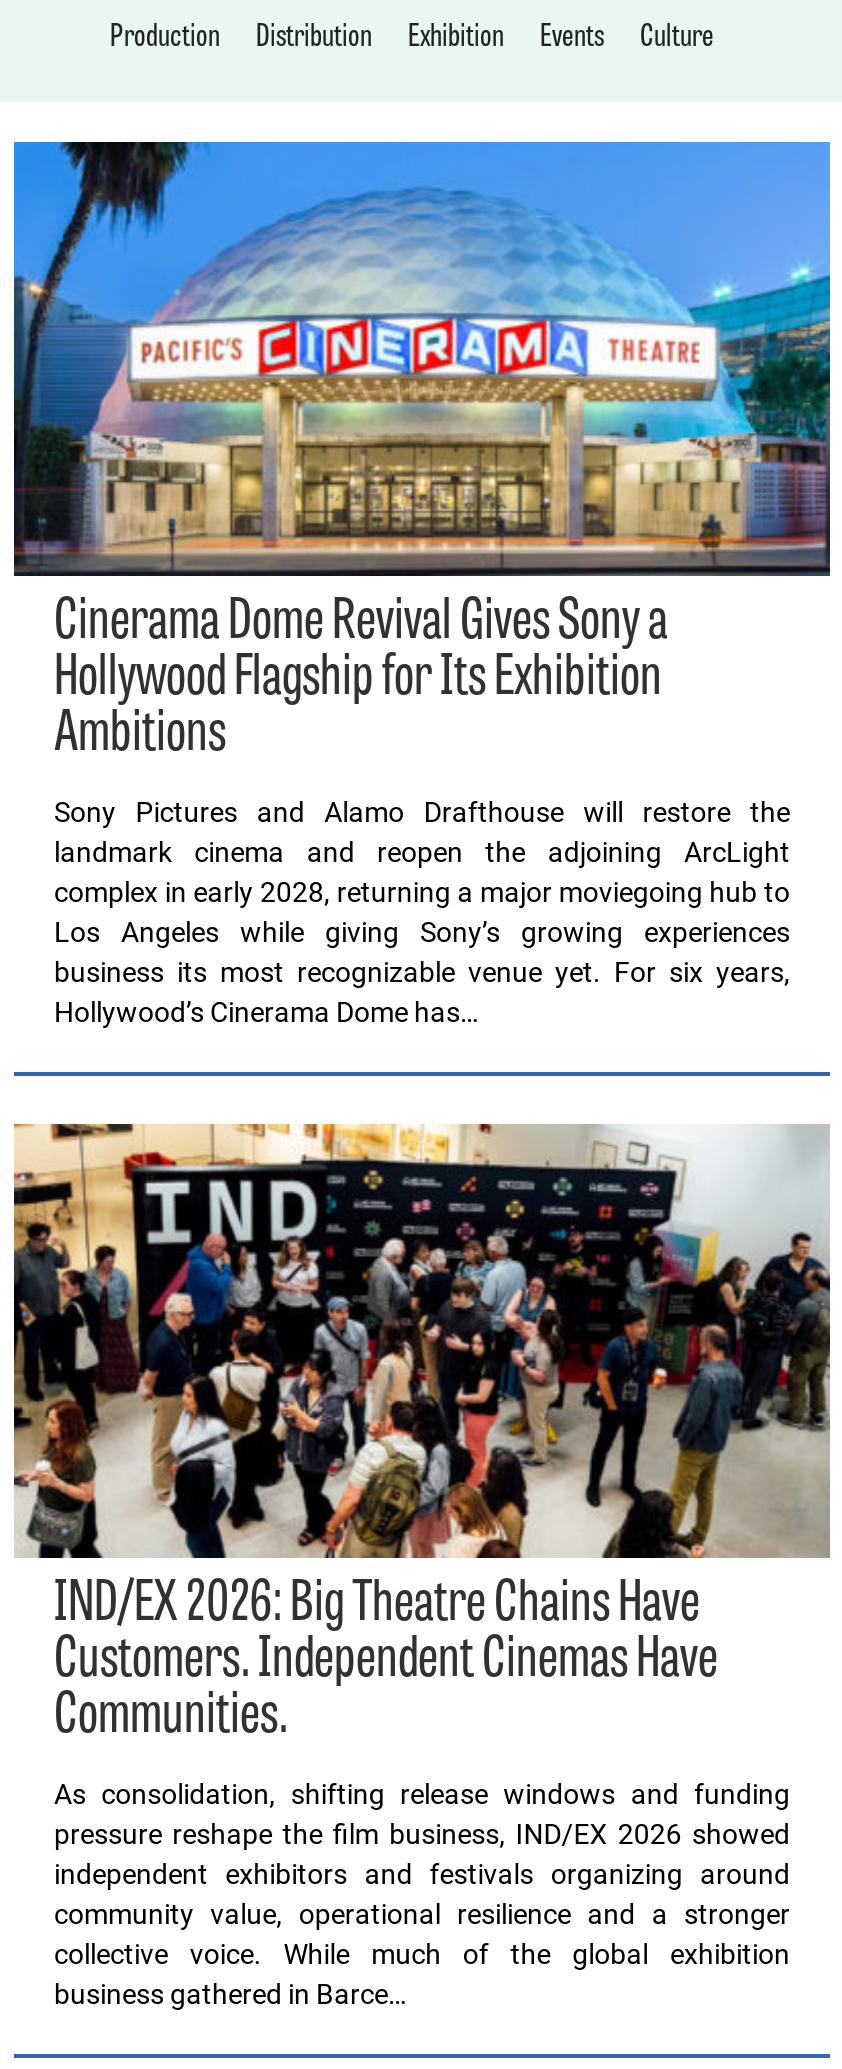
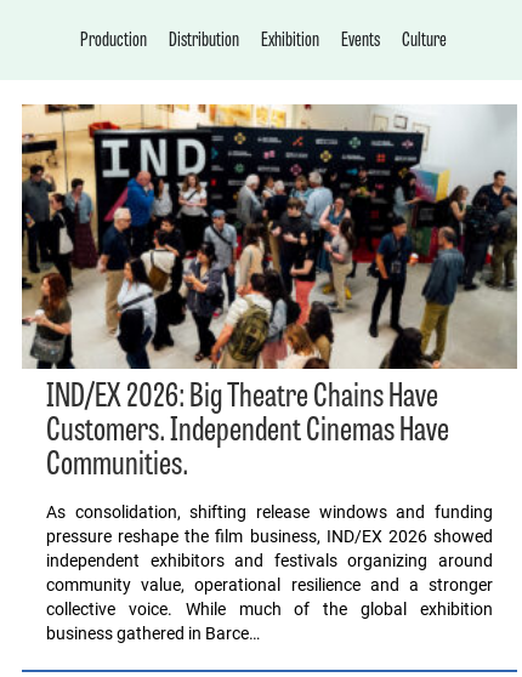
- [image]
- Cinerama Dome Revival Gives Sony a
- Hollywood Flagship for Its Exhibition
- Ambitions
- Sony Pictures and Alamo Drafthouse will restore the
- landmark cinema and reopen the adjoining ArcLight
- complex in early 2028, returning a major moviegoing hub to
- Los Angeles while giving Sony’s growing experiences
- business its most recognizable venue yet. For six years,
- Hollywood’s Cinerama Dome has…
